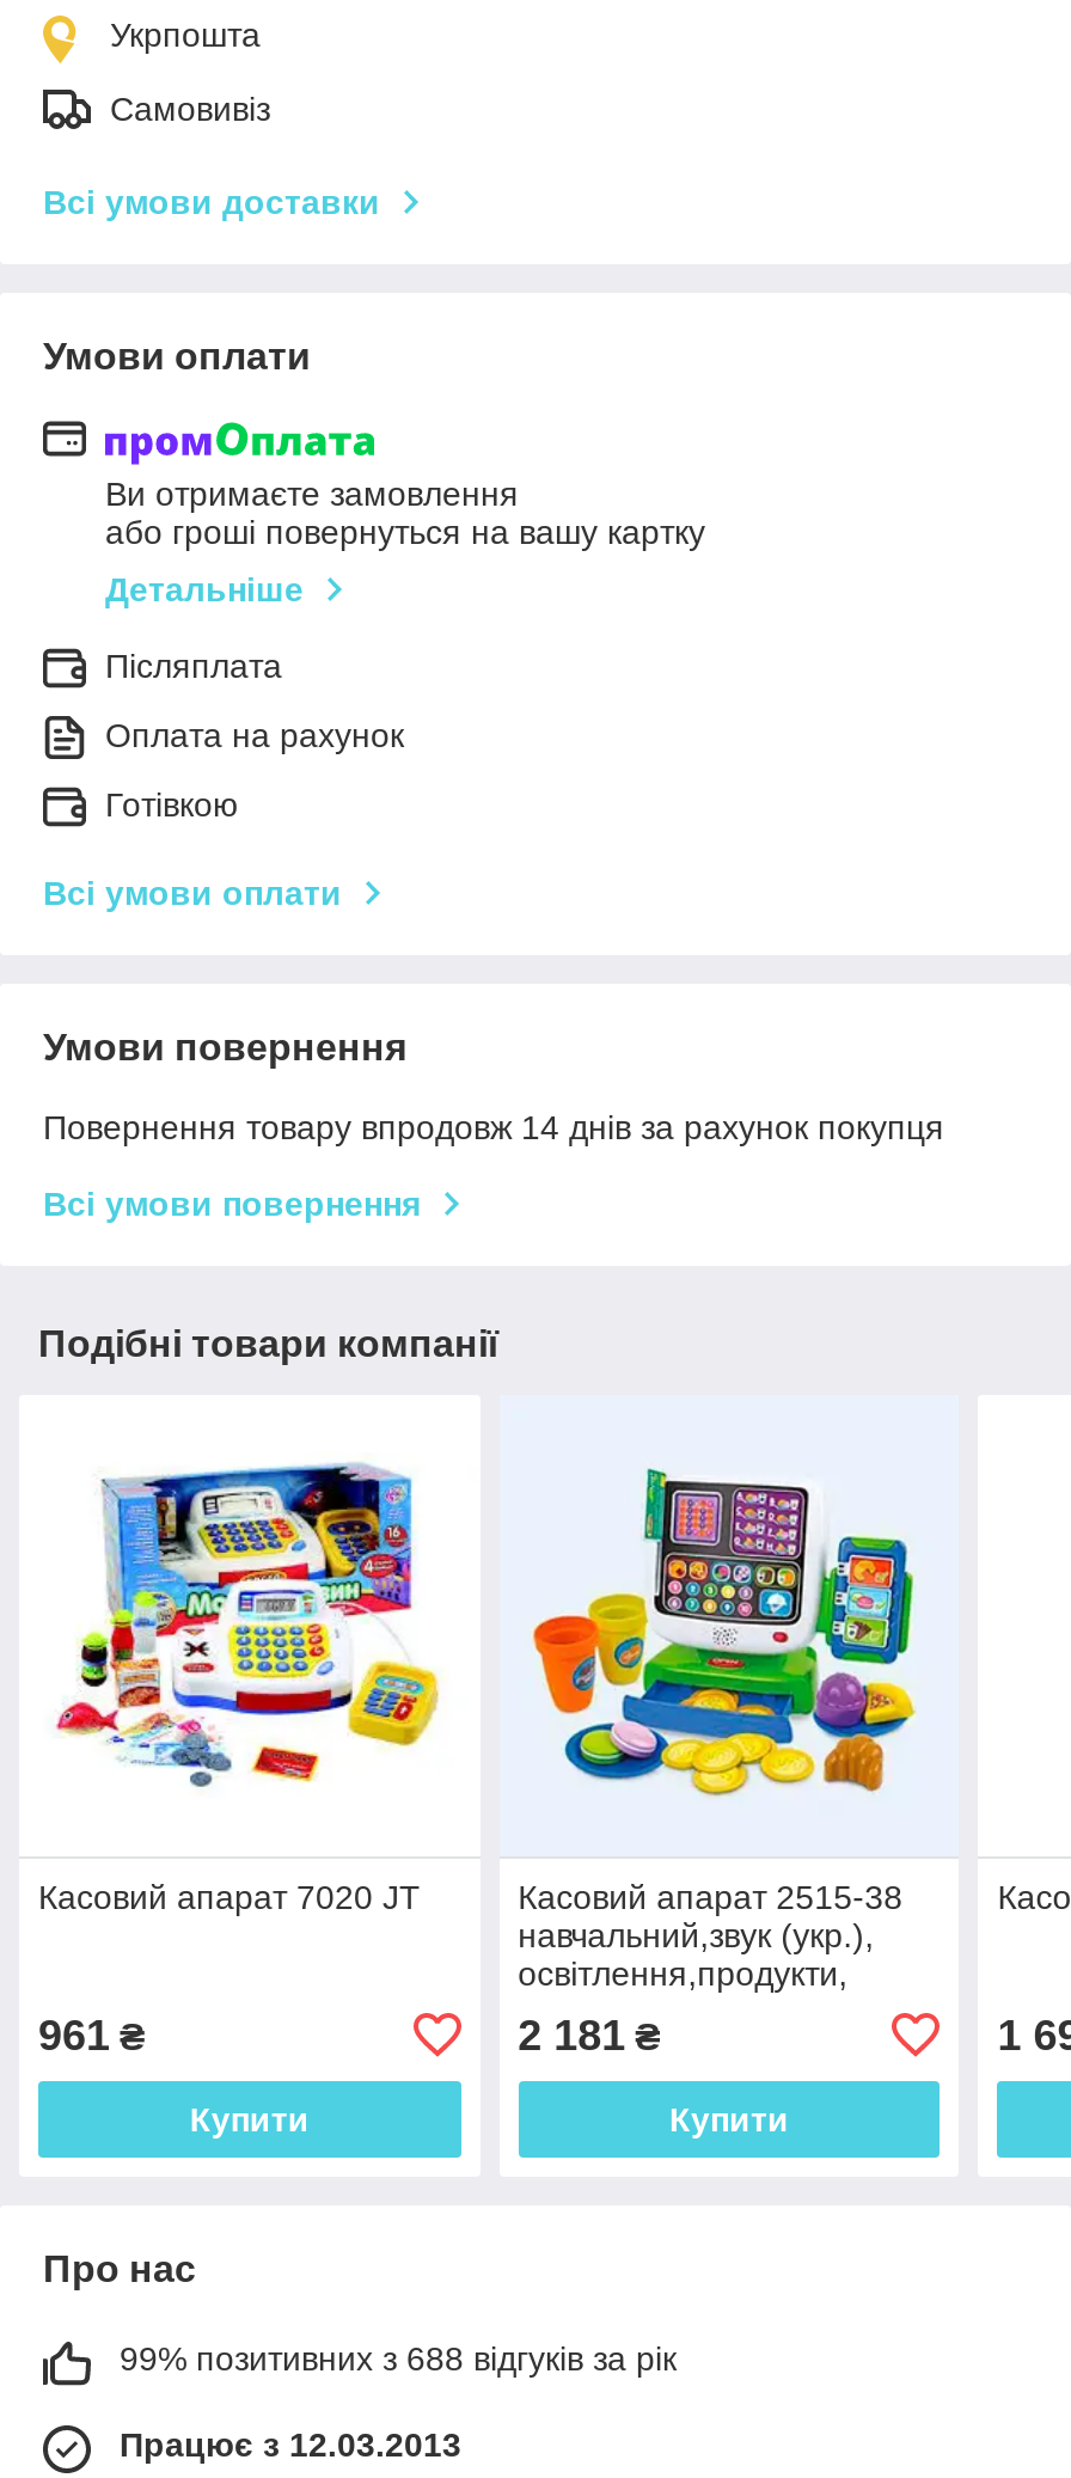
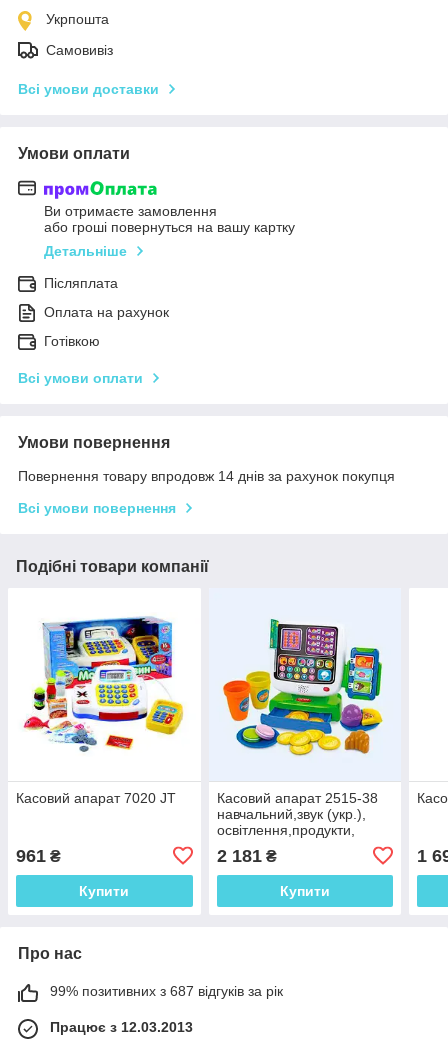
- 99% позитивних з 688 відгуків за рік
+ 99% позитивних з 687 відгуків за рік
